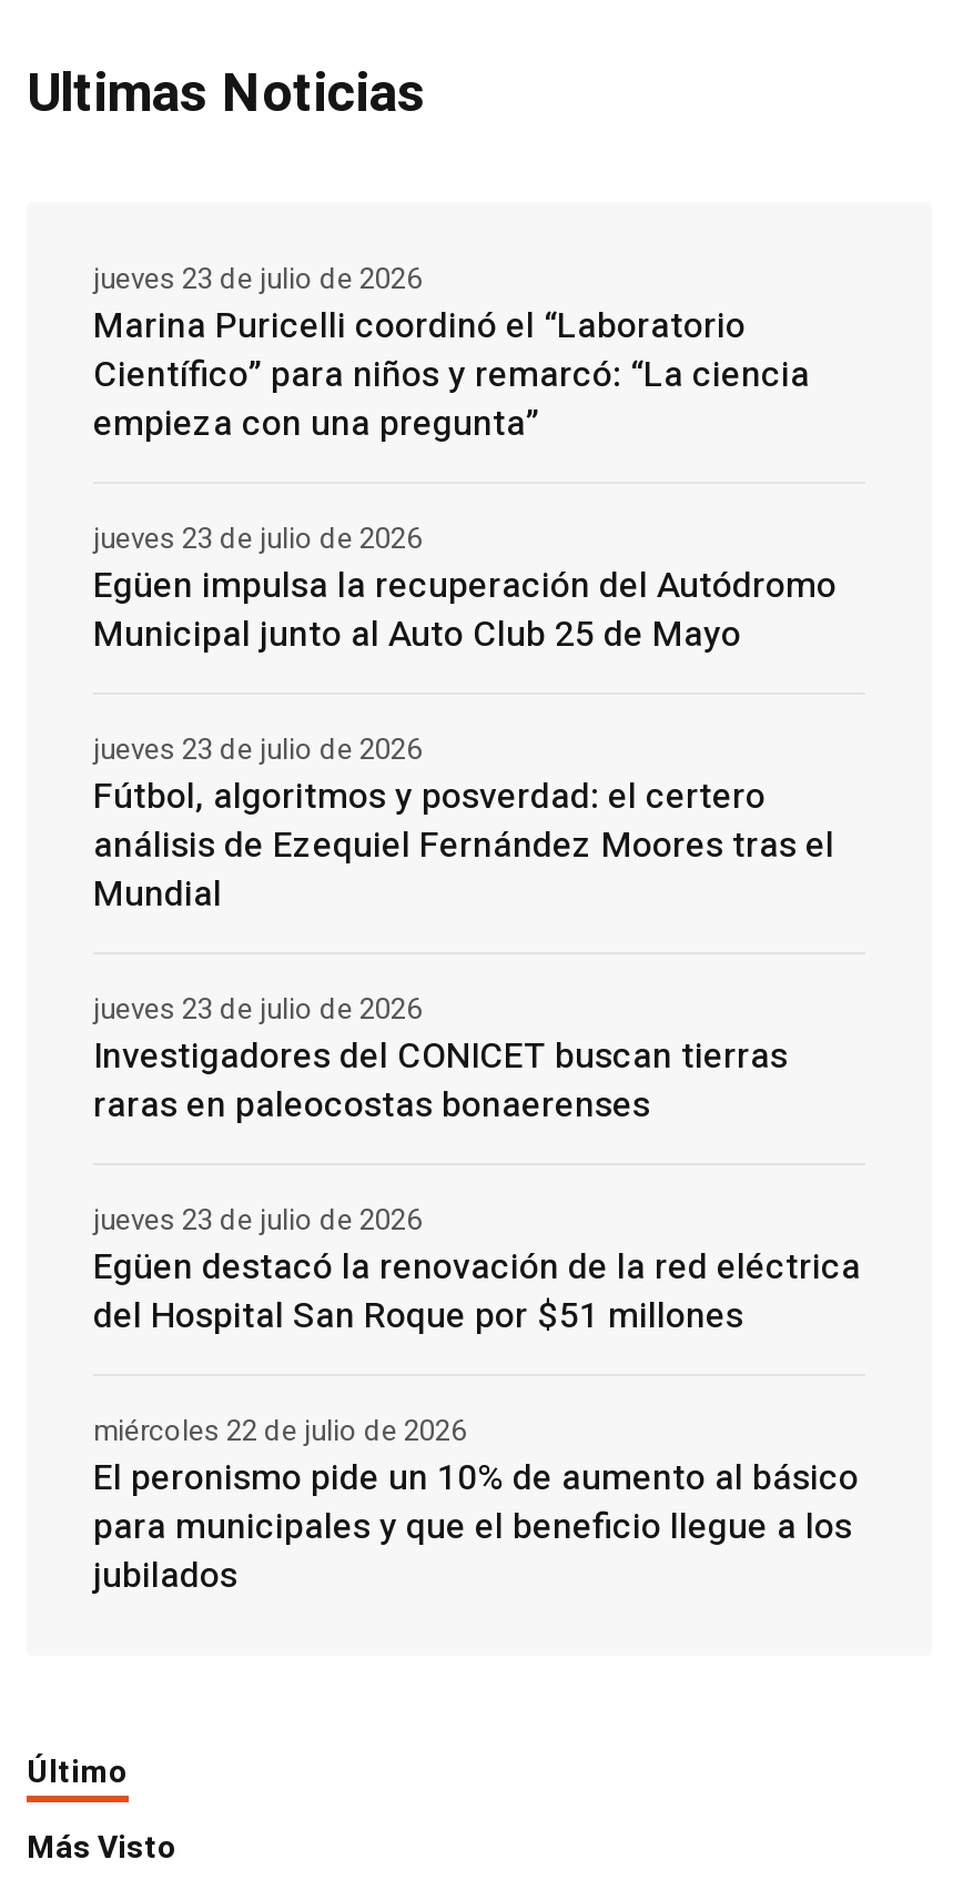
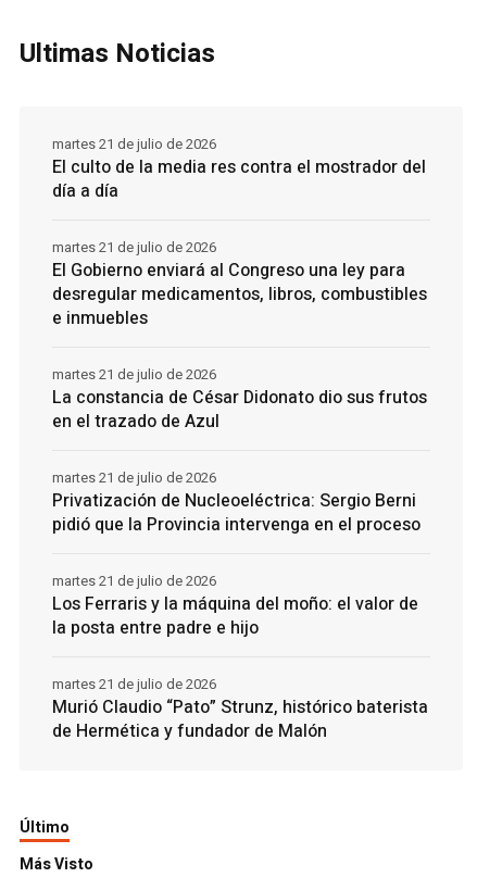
- jueves 23 de julio de 2026
+ martes 21 de julio de 2026

- Marina Puricelli coordinó el “Laboratorio
- Científico” para niños y remarcó: “La ciencia
- empieza con una pregunta”
+ El culto de la media res contra el mostrador del
+ día a día

- jueves 23 de julio de 2026
+ martes 21 de julio de 2026

- Egüen impulsa la recuperación del Autódromo
- Municipal junto al Auto Club 25 de Mayo
+ El Gobierno enviará al Congreso una ley para
+ desregular medicamentos, libros, combustibles
+ e inmuebles

- jueves 23 de julio de 2026
+ martes 21 de julio de 2026

- Fútbol, algoritmos y posverdad: el certero
- análisis de Ezequiel Fernández Moores tras el
- Mundial
+ La constancia de César Didonato dio sus frutos
+ en el trazado de Azul

- jueves 23 de julio de 2026
+ martes 21 de julio de 2026

- Investigadores del CONICET buscan tierras
- raras en paleocostas bonaerenses
+ Privatización de Nucleoeléctrica: Sergio Berni
+ pidió que la Provincia intervenga en el proceso

- jueves 23 de julio de 2026
+ martes 21 de julio de 2026

- Egüen destacó la renovación de la red eléctrica
- del Hospital San Roque por $51 millones
+ Los Ferraris y la máquina del moño: el valor de
+ la posta entre padre e hijo

- miércoles 22 de julio de 2026
+ martes 21 de julio de 2026

- El peronismo pide un 10% de aumento al básico
- para municipales y que el beneficio llegue a los
- jubilados
+ Murió Claudio “Pato” Strunz, histórico baterista
+ de Hermética y fundador de Malón
